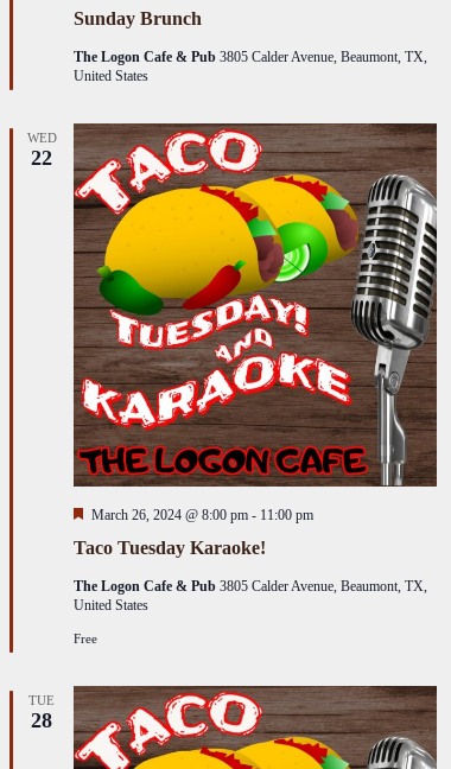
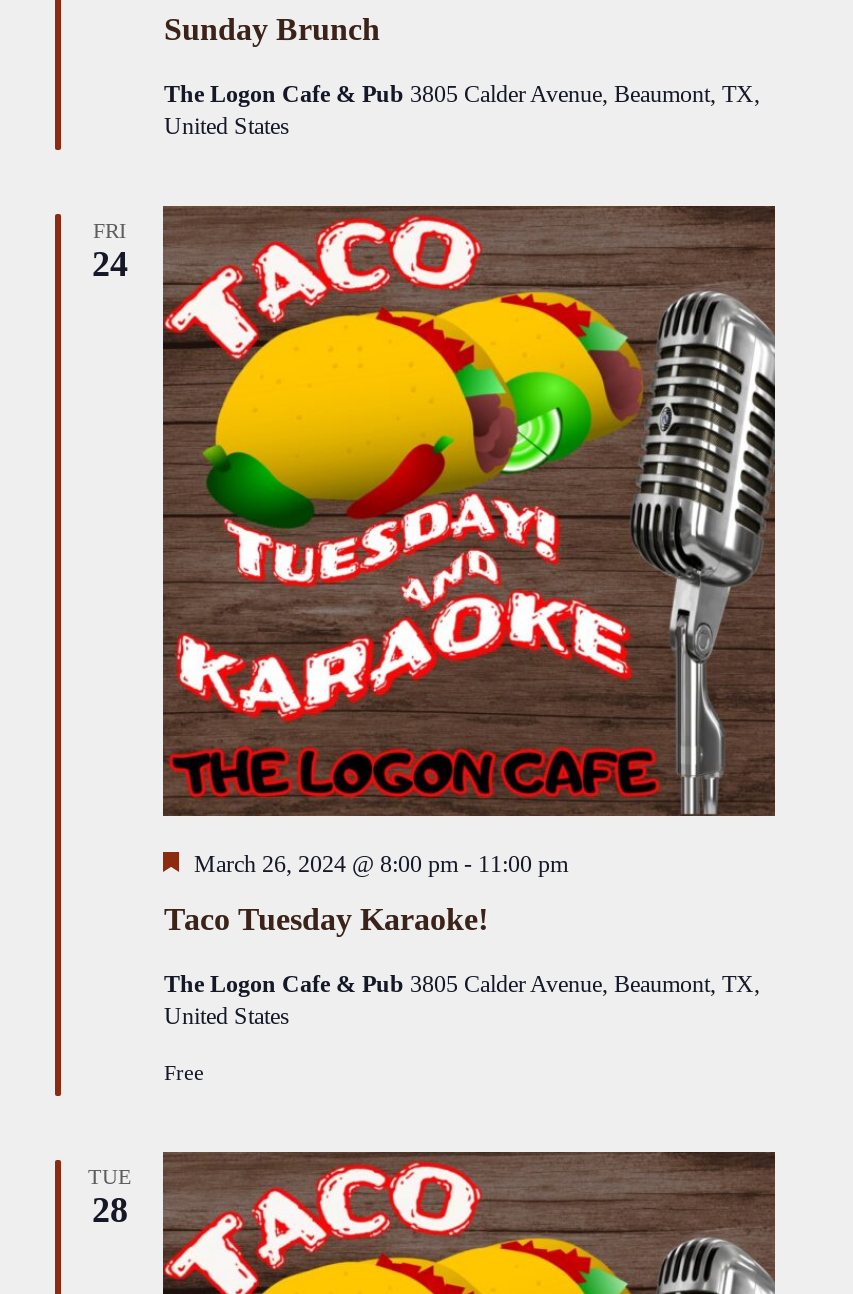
- WED
- 22
+ FRI
+ 24
